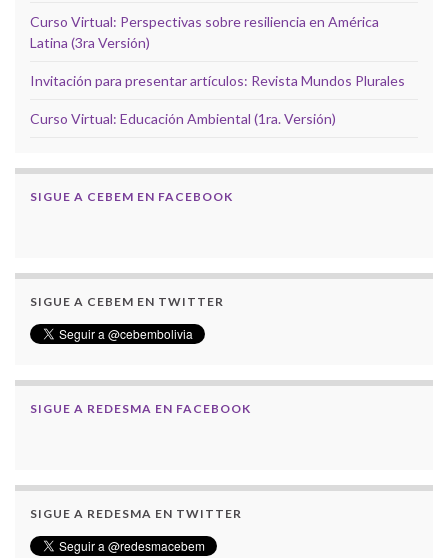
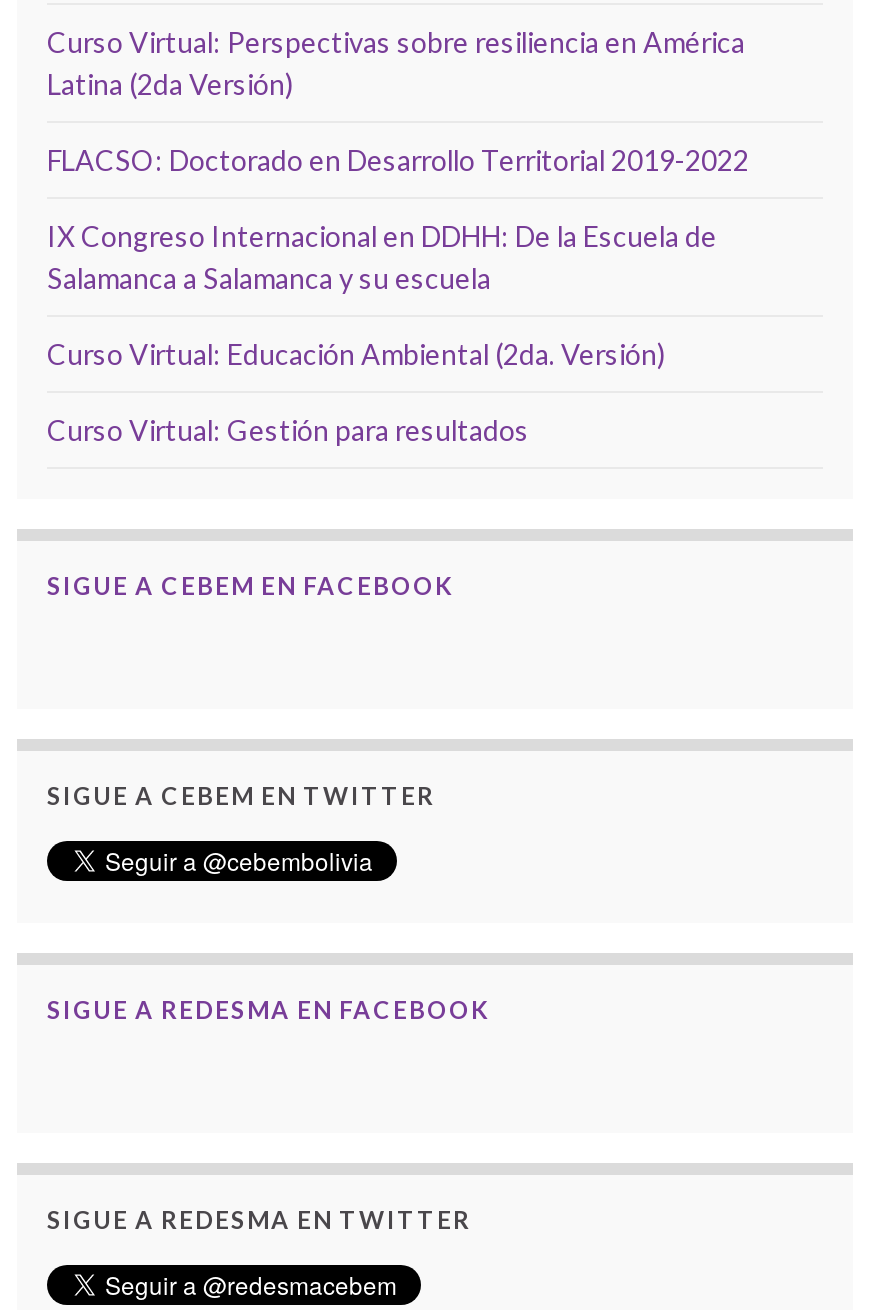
- Latina (3ra Versión)
- Invitación para presentar artículos: Revista Mundos Plurales
- Curso Virtual: Educación Ambiental (1ra. Versión)
+ Latina (2da Versión)
+ FLACSO: Doctorado en Desarrollo Territorial 2019-2022
+ IX Congreso Internacional en DDHH: De la Escuela de
+ Salamanca a Salamanca y su escuela
+ Curso Virtual: Educación Ambiental (2da. Versión)
+ Curso Virtual: Gestión para resultados
